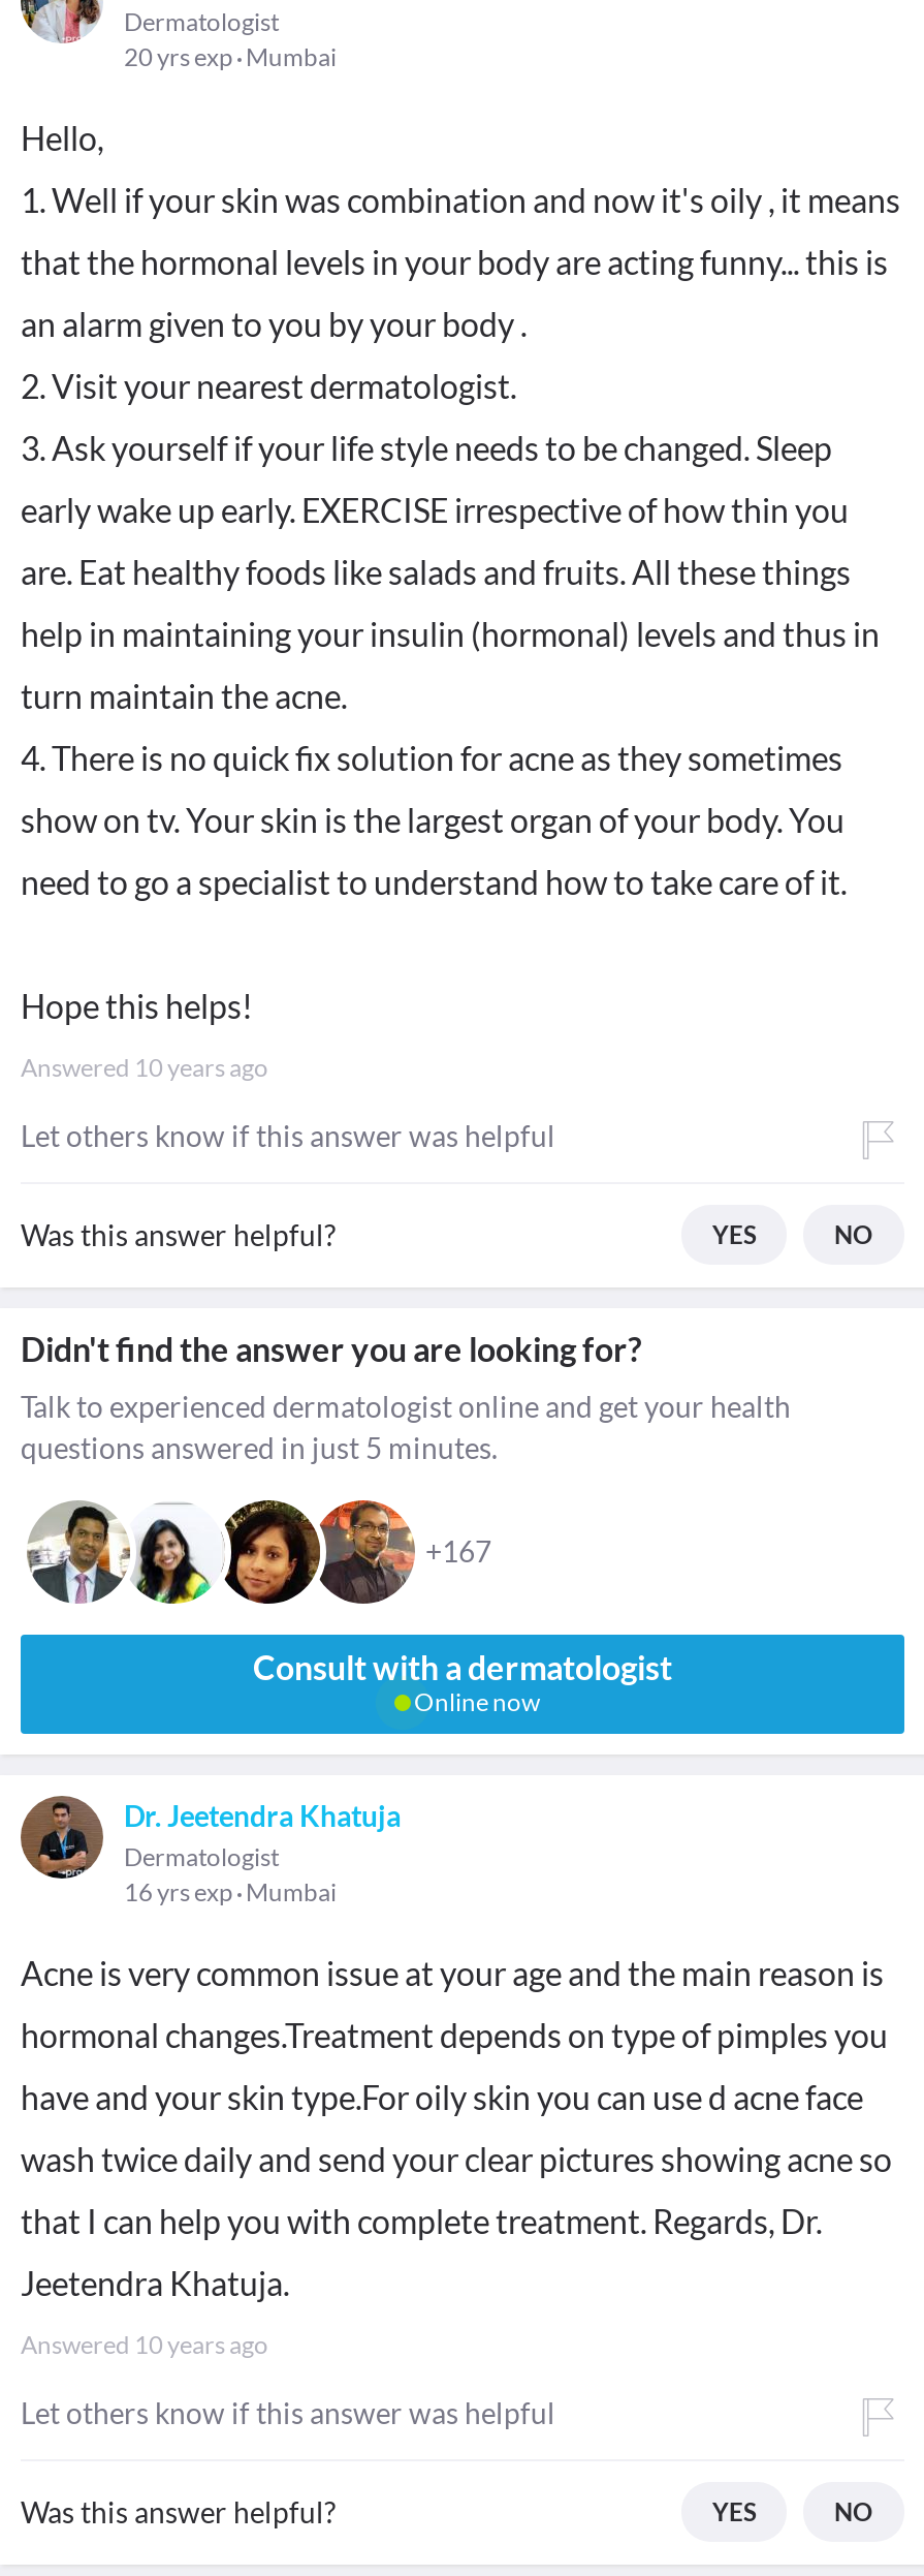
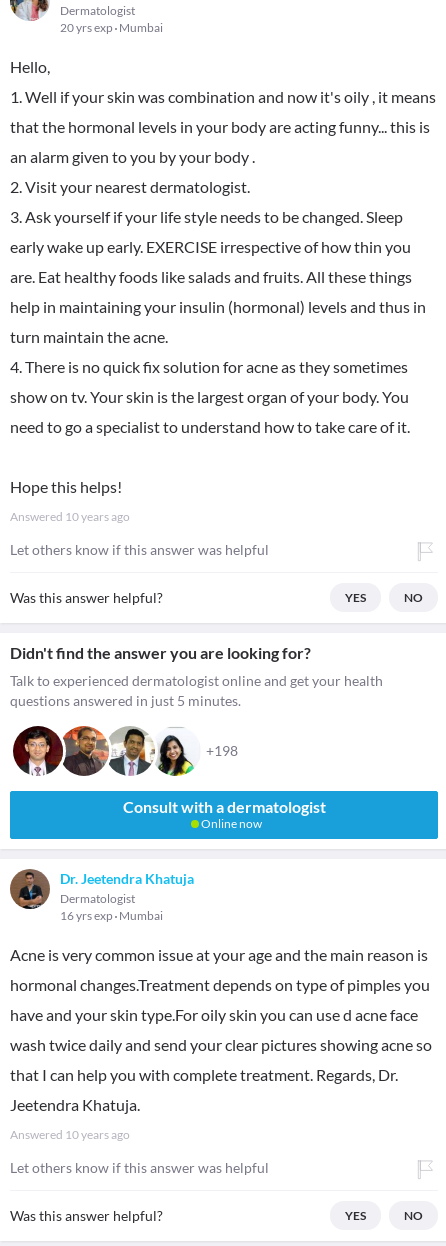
- [image]
- +167
+ [image]
+ +198
